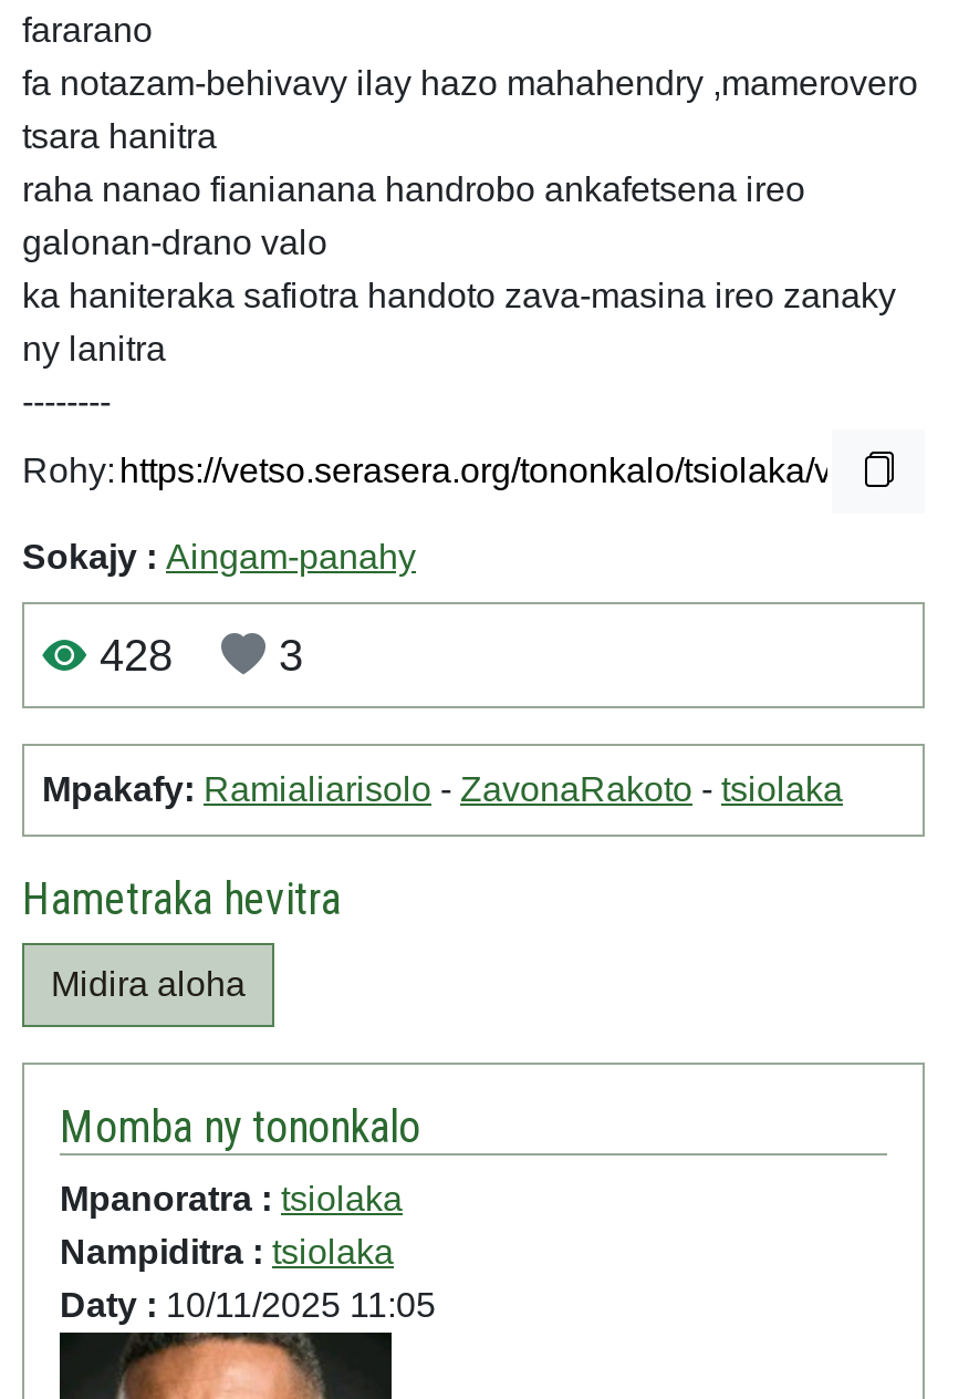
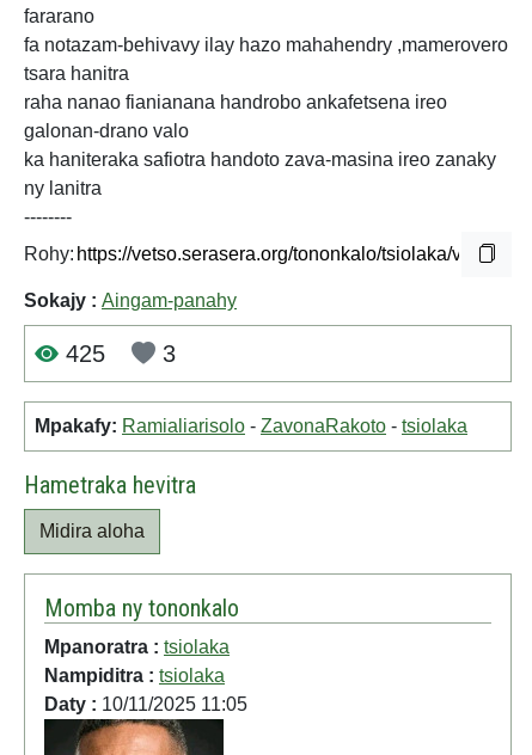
- 428 3
+ 425 3
